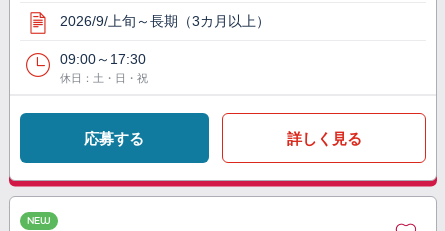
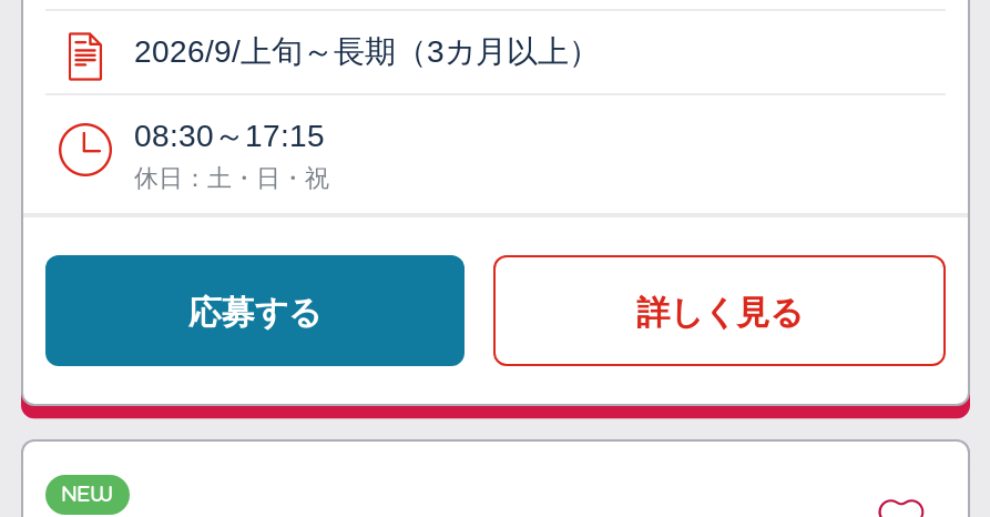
- 09:00～17:30
+ 08:30～17:15
